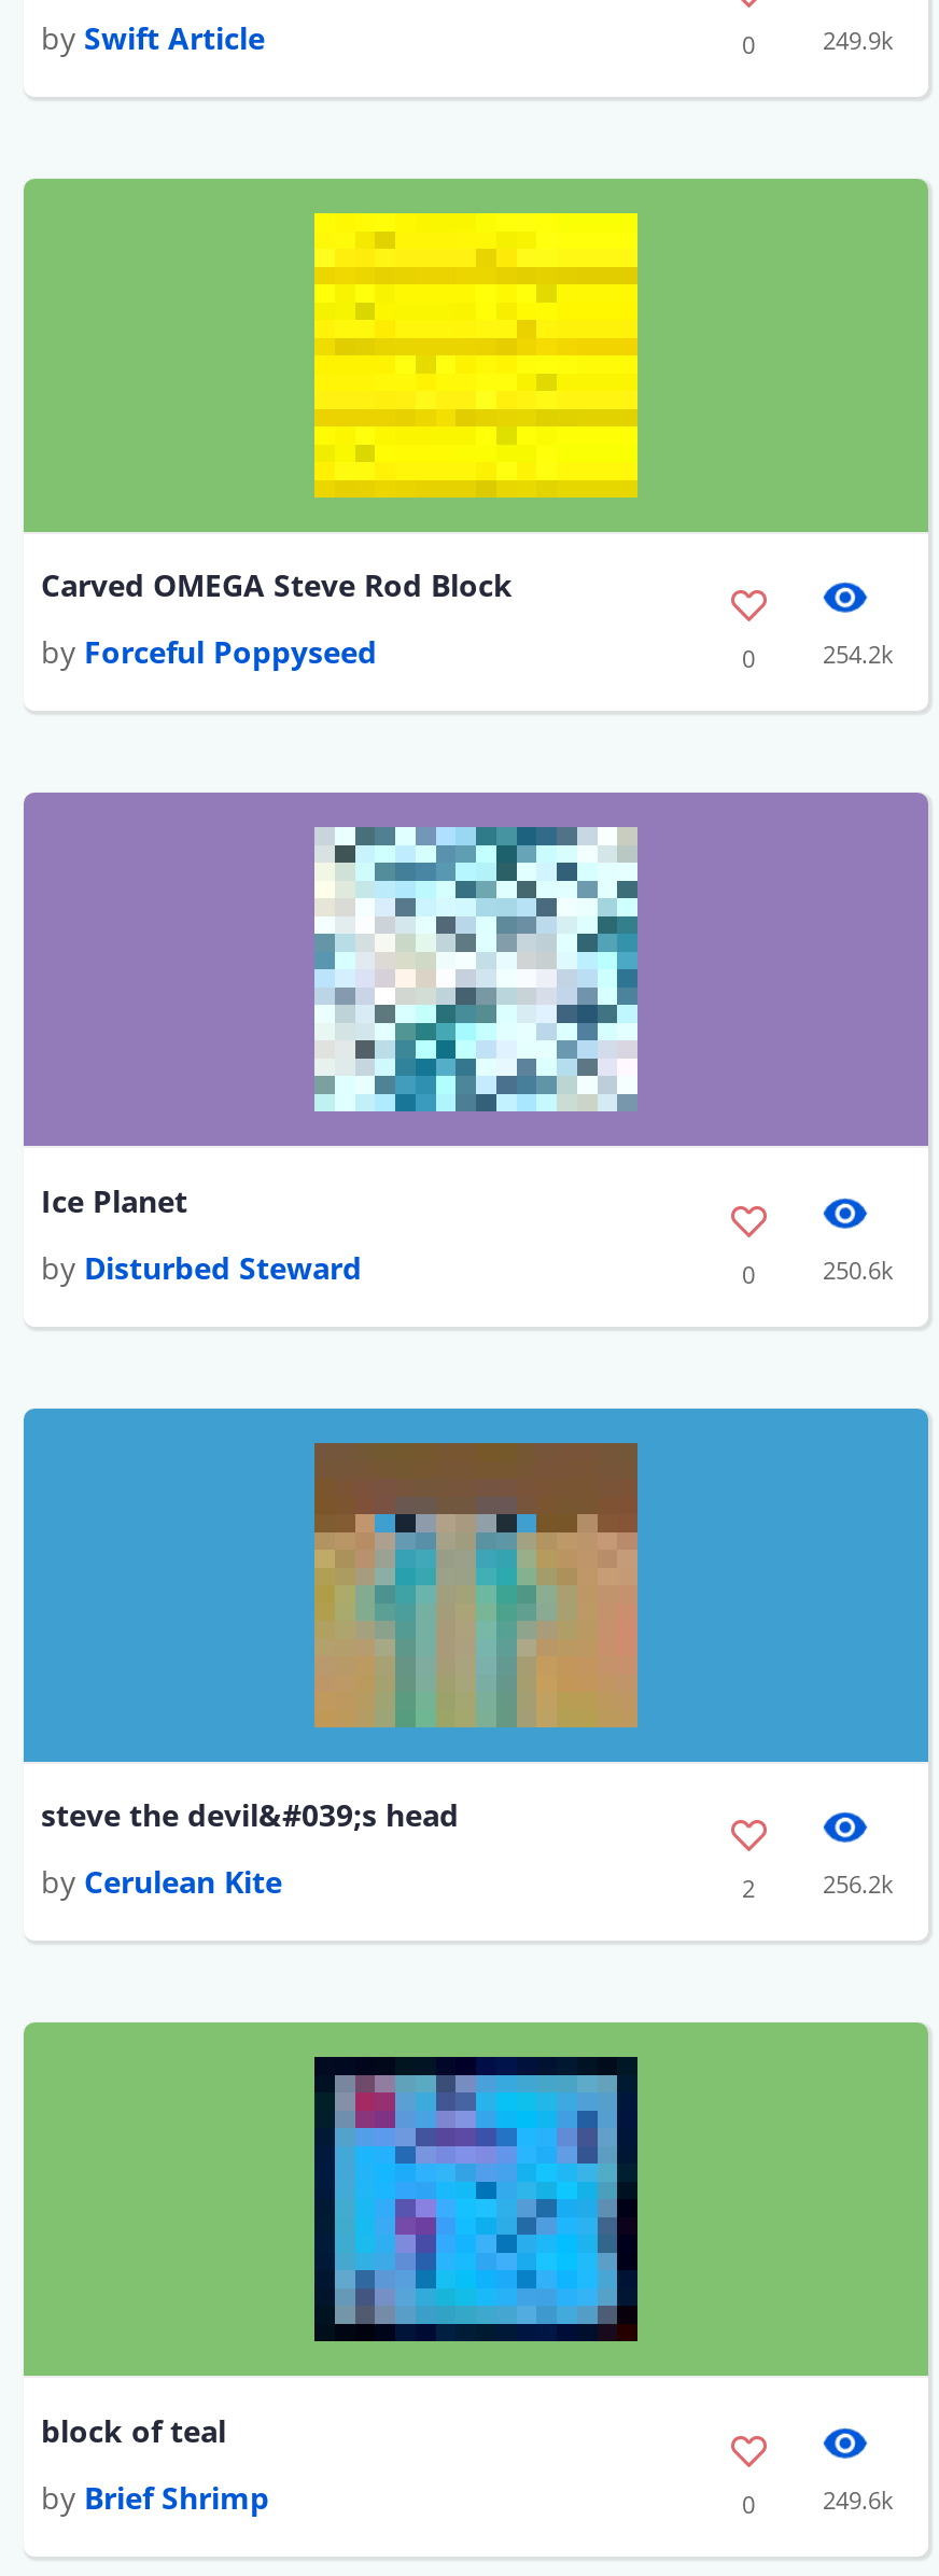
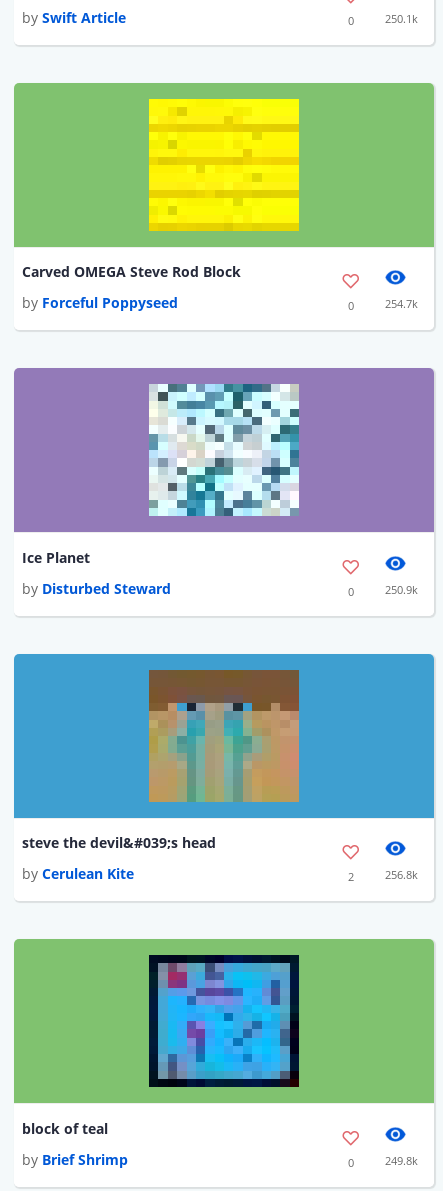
- 249.9k
+ 250.1k

- 254.2k
+ 254.7k

- 250.6k
+ 250.9k

- 256.2k
+ 256.8k

- 249.6k
+ 249.8k
